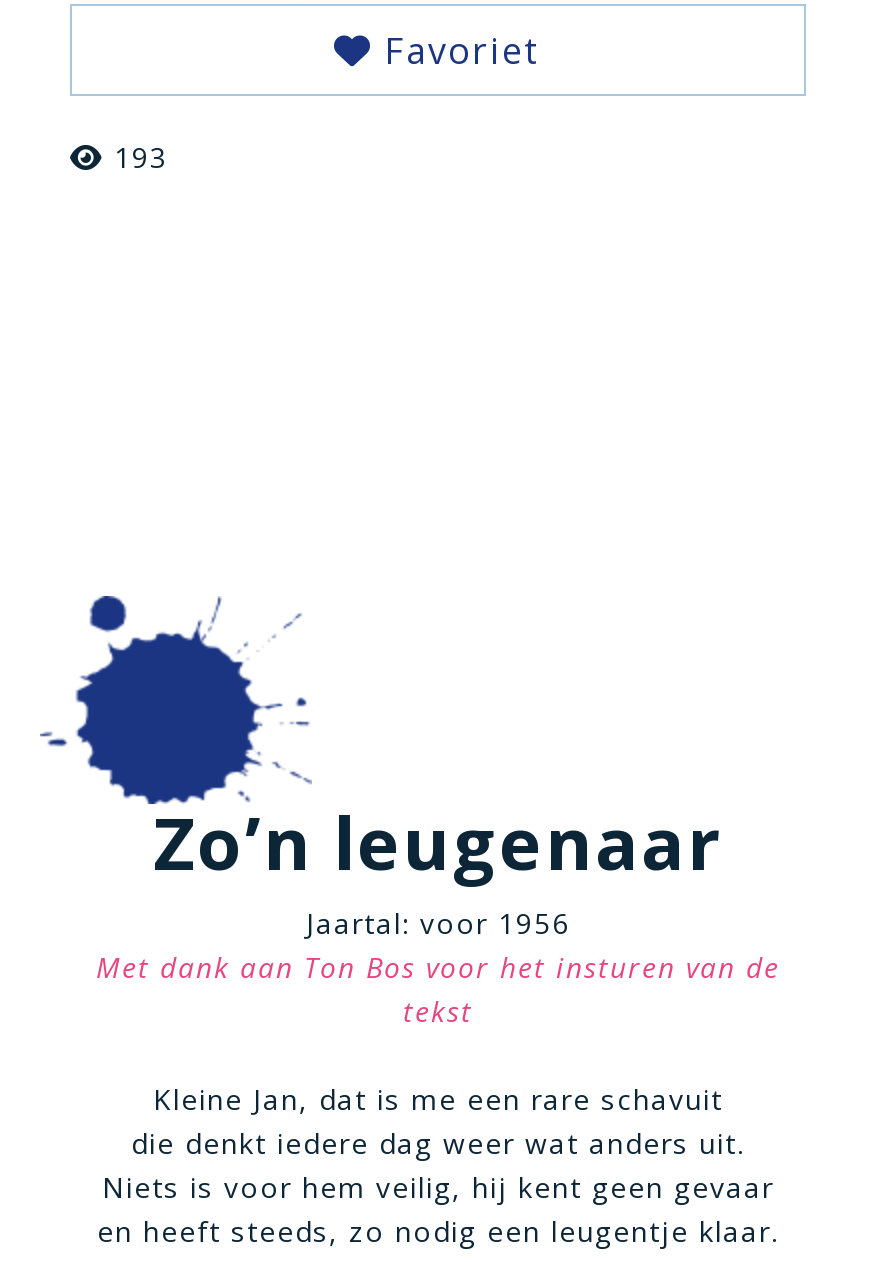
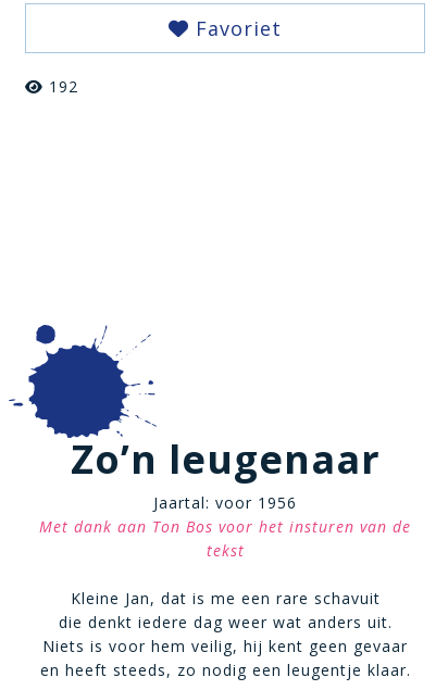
- 193
+ 192
